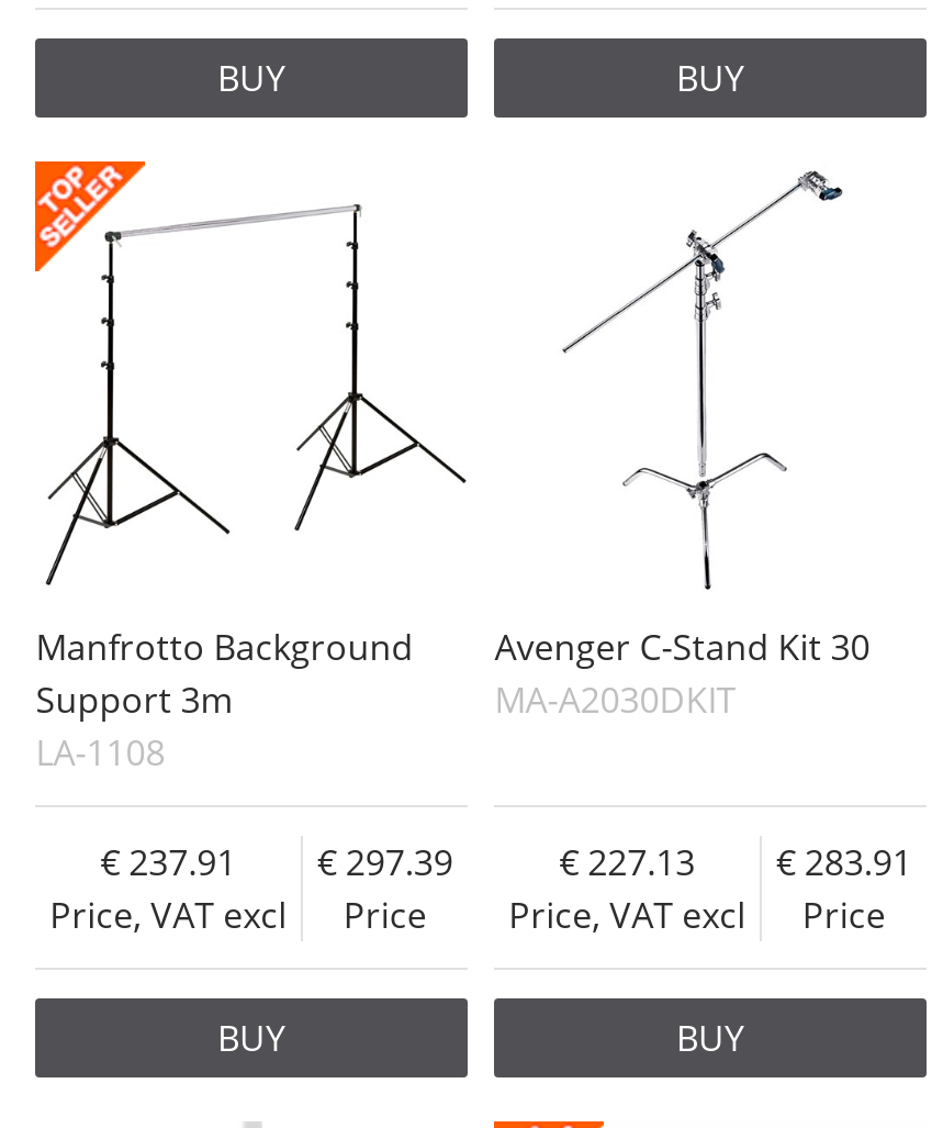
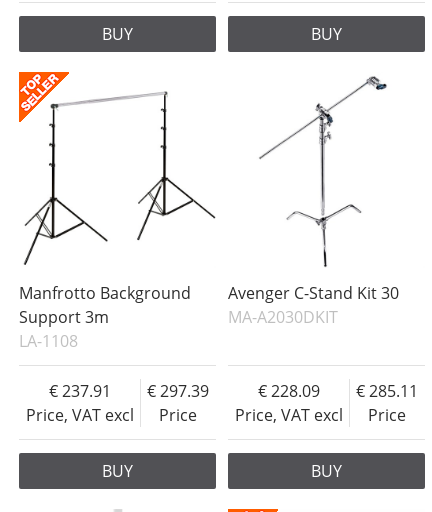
- 227.13
+ 228.09

- 283.91
+ 285.11
